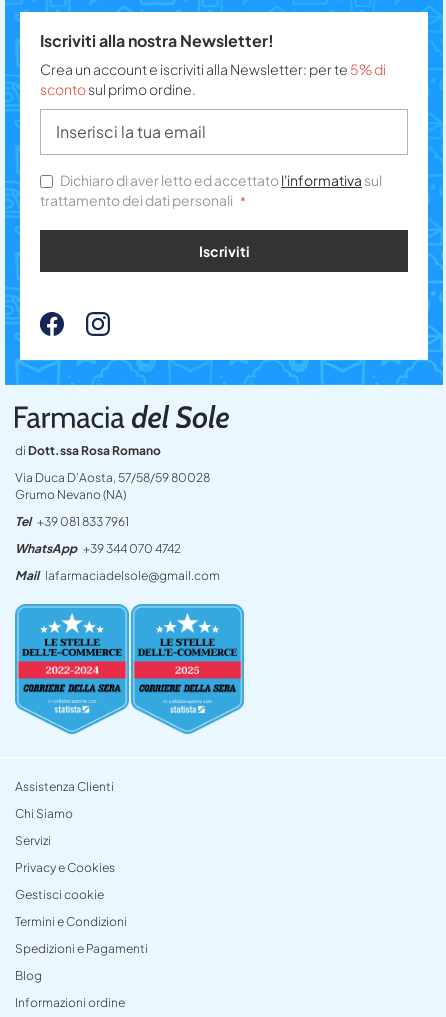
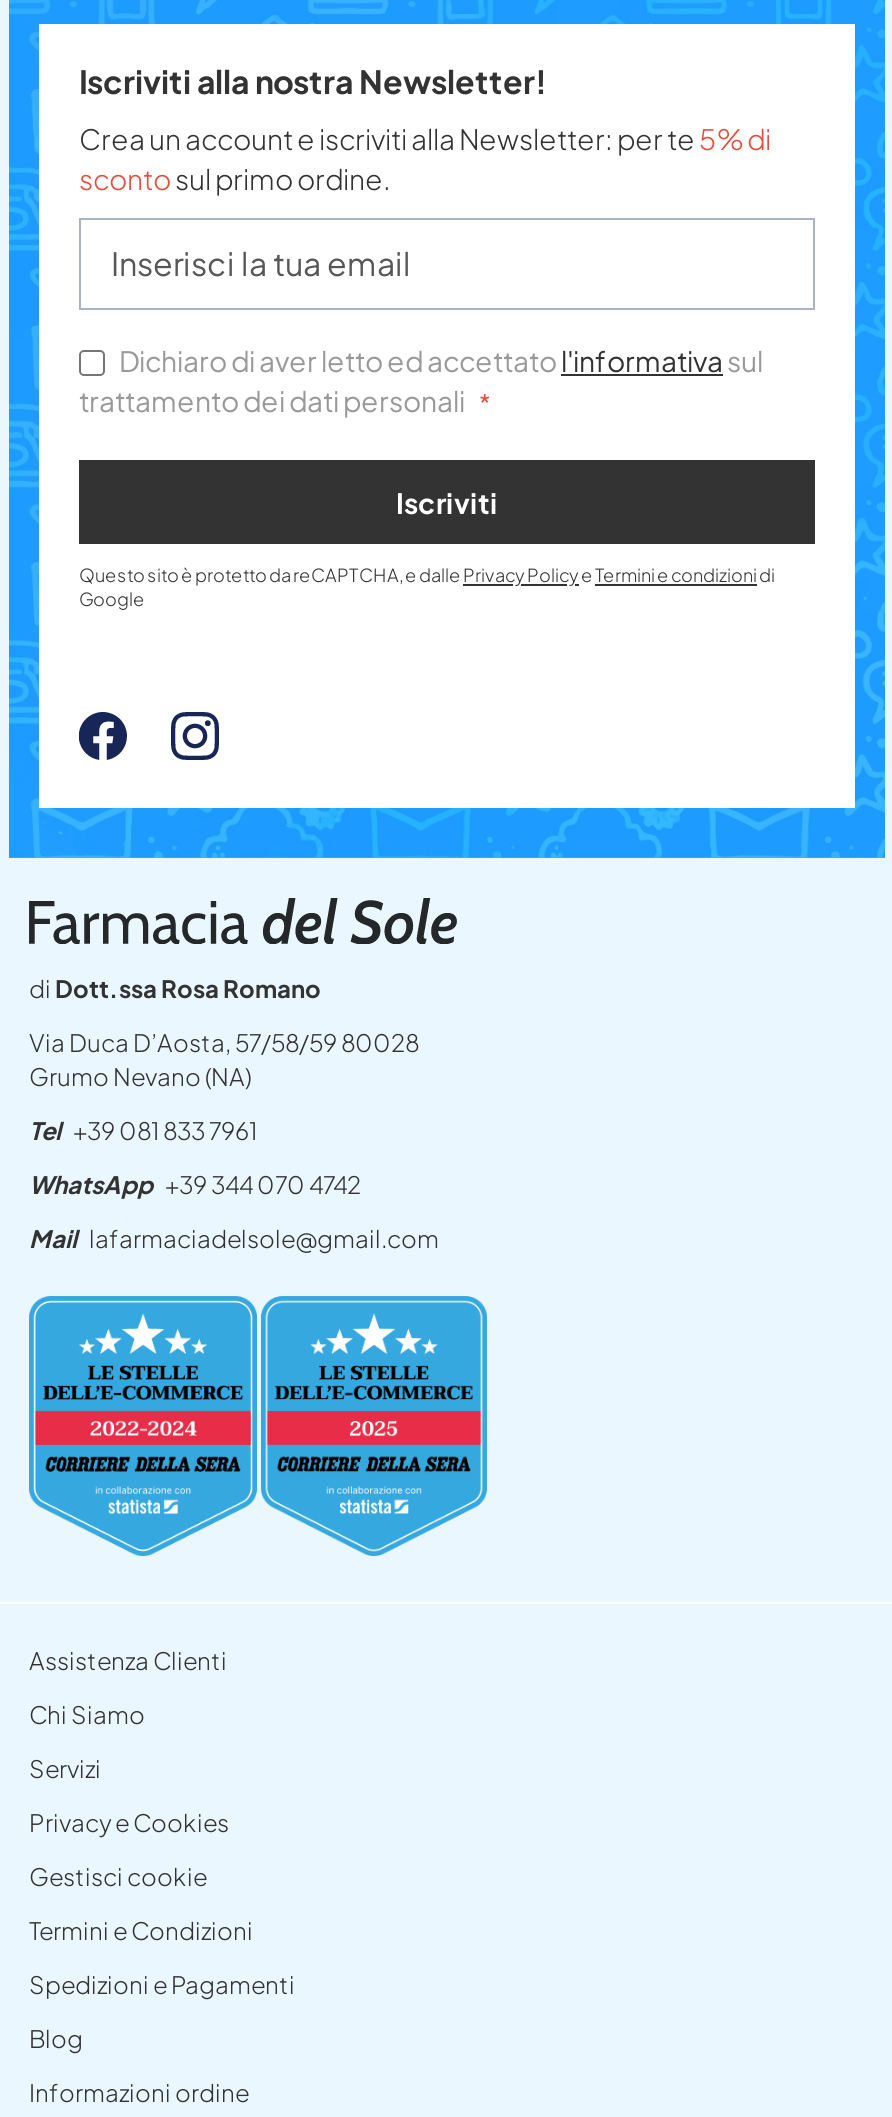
+ Questo sito è protetto da reCAPTCHA, e dalle Privacy Policy e Termini e condizioni di
+ Google
